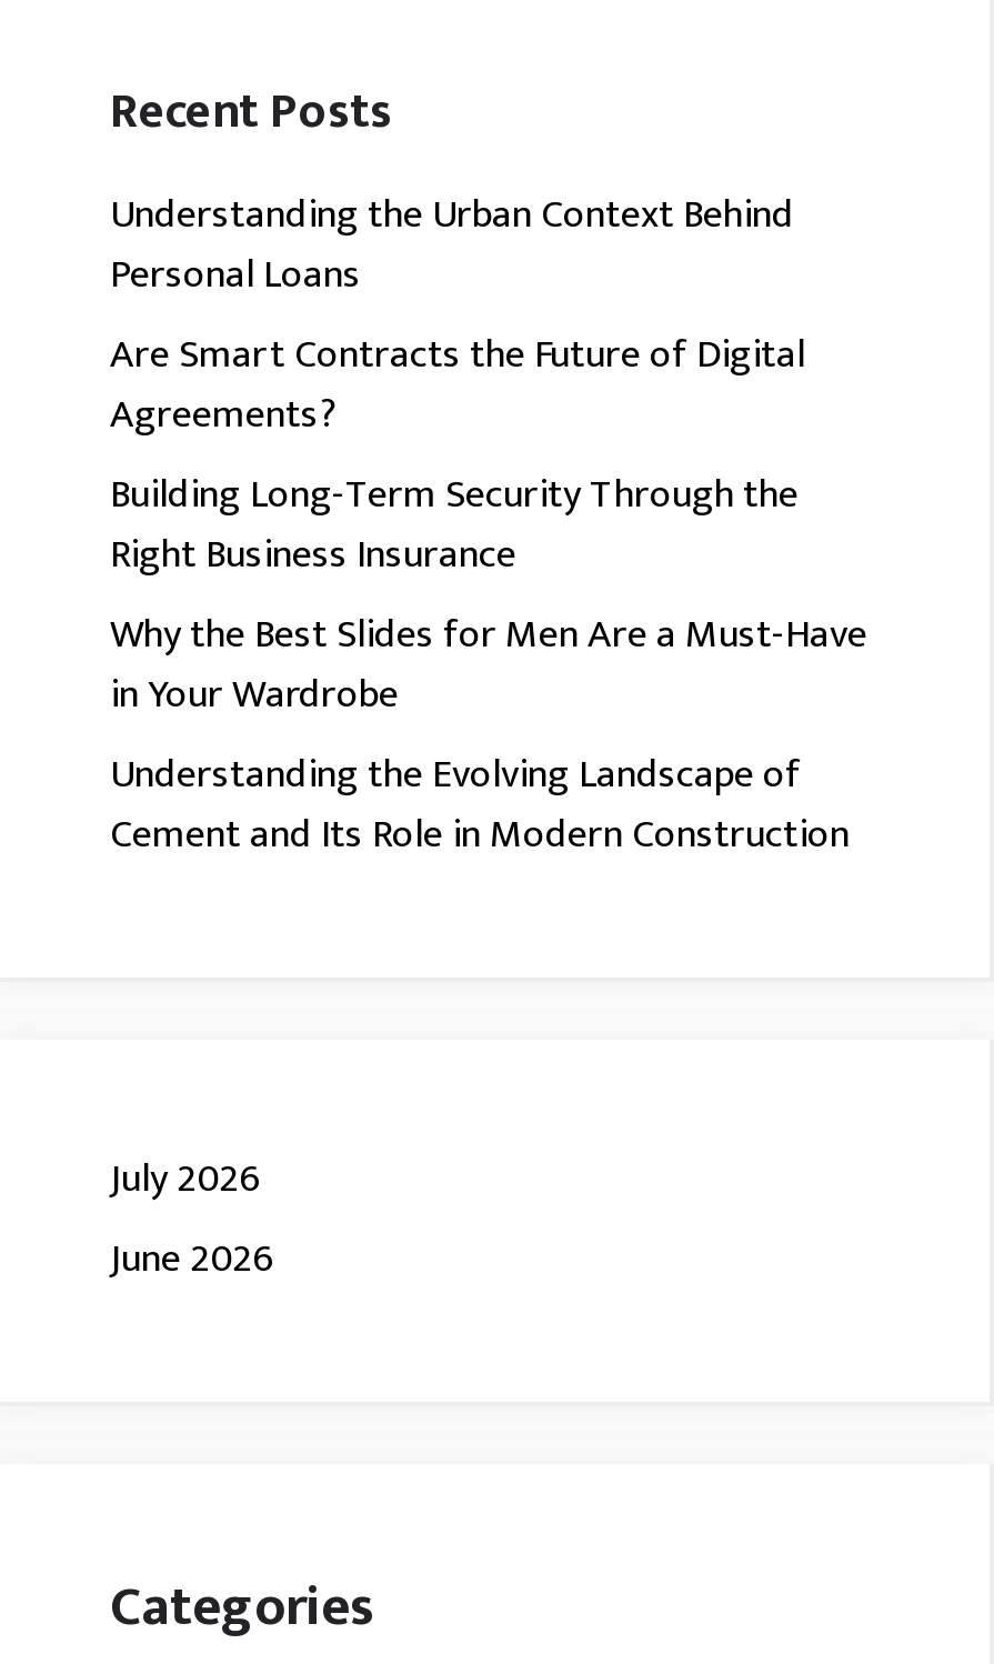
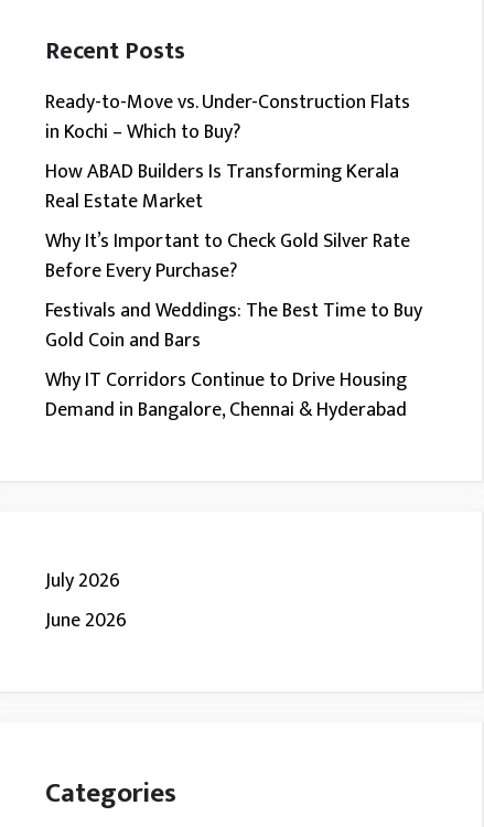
- Understanding the Urban Context Behind
- Personal Loans
- Are Smart Contracts the Future of Digital
- Agreements?
- Building Long-Term Security Through the
- Right Business Insurance
- Why the Best Slides for Men Are a Must-Have
- in Your Wardrobe
- Understanding the Evolving Landscape of
- Cement and Its Role in Modern Construction
+ Ready-to-Move vs. Under-Construction Flats
+ in Kochi – Which to Buy?
+ How ABAD Builders Is Transforming Kerala
+ Real Estate Market
+ Why It’s Important to Check Gold Silver Rate
+ Before Every Purchase?
+ Festivals and Weddings: The Best Time to Buy
+ Gold Coin and Bars
+ Why IT Corridors Continue to Drive Housing
+ Demand in Bangalore, Chennai & Hyderabad
